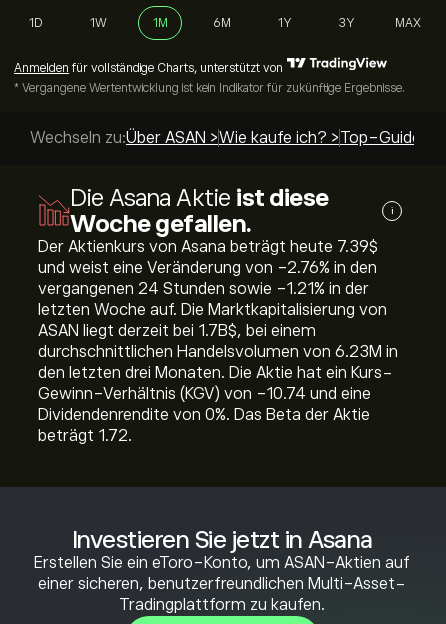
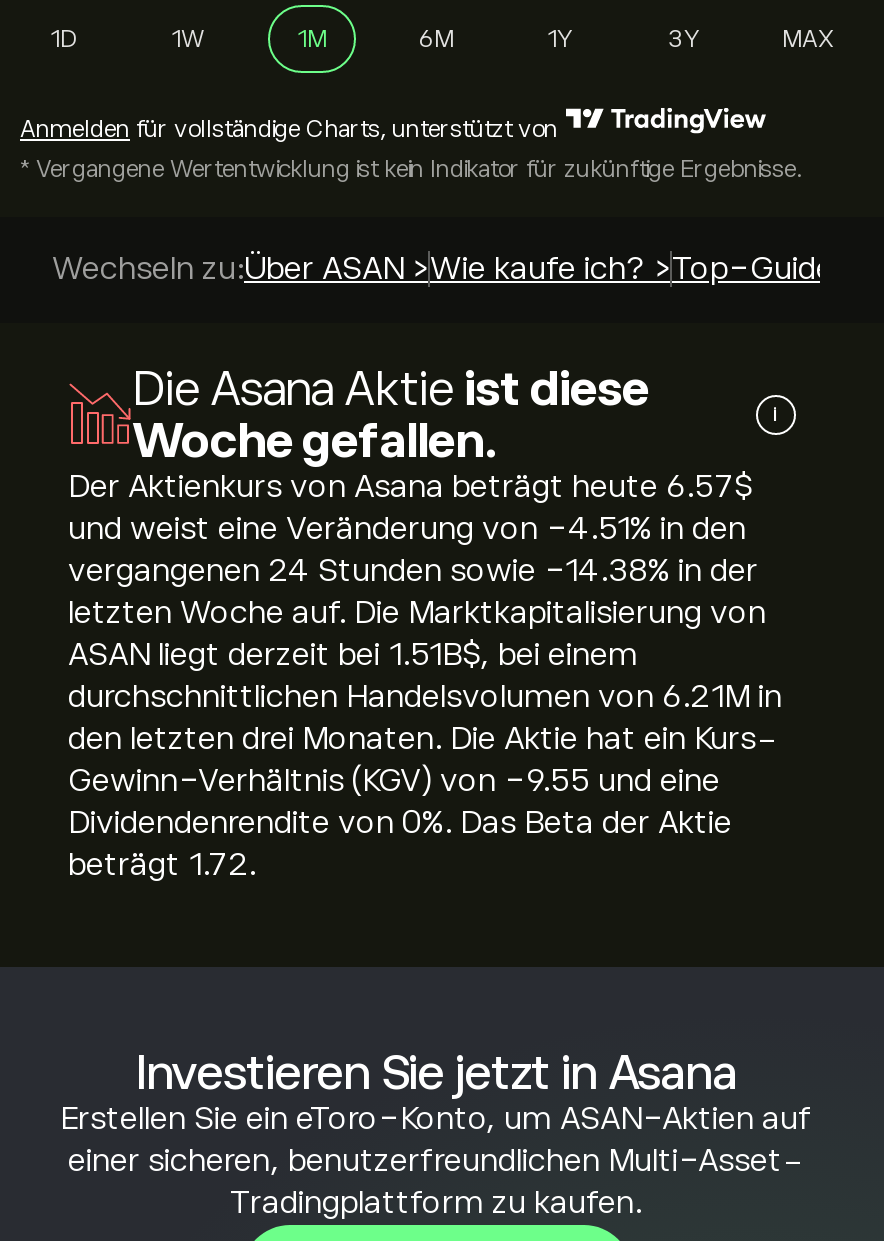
- Der Aktienkurs von Asana beträgt heute 7.39$
+ Der Aktienkurs von Asana beträgt heute 6.57$

- und weist eine Veränderung von -2.76% in den
+ und weist eine Veränderung von -4.51% in den

- vergangenen 24 Stunden sowie -1.21% in der
+ vergangenen 24 Stunden sowie -14.38% in der

- ASAN liegt derzeit bei 1.7B$, bei einem
+ ASAN liegt derzeit bei 1.51B$, bei einem

- durchschnittlichen Handelsvolumen von 6.23M in
+ durchschnittlichen Handelsvolumen von 6.21M in

- Gewinn-Verhältnis (KGV) von -10.74 und eine
+ Gewinn-Verhältnis (KGV) von -9.55 und eine
